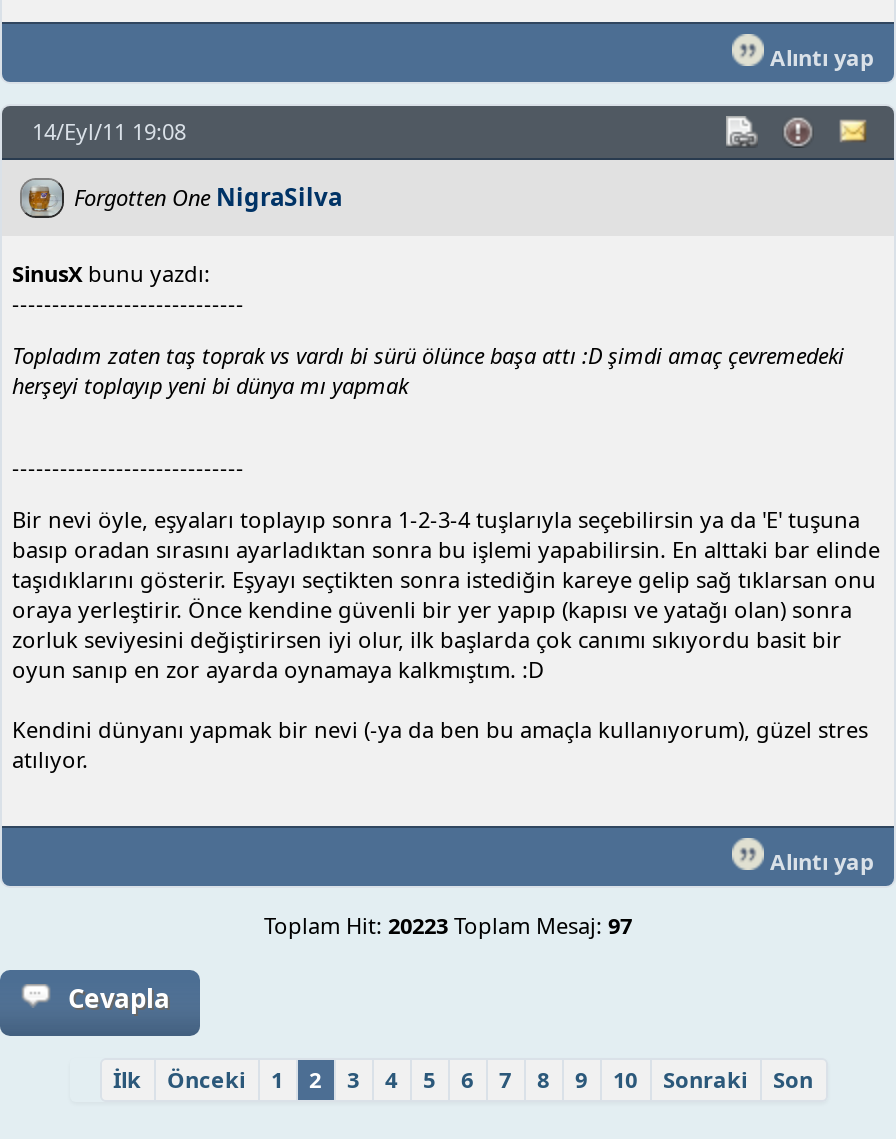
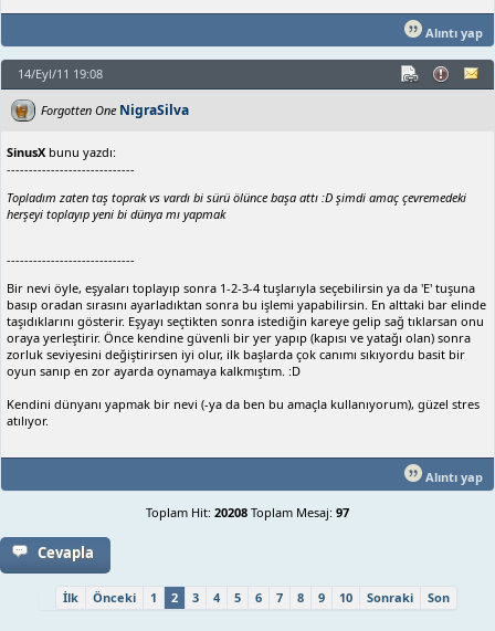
- Toplam Hit: 20223 Toplam Mesaj: 97
+ Toplam Hit: 20208 Toplam Mesaj: 97
